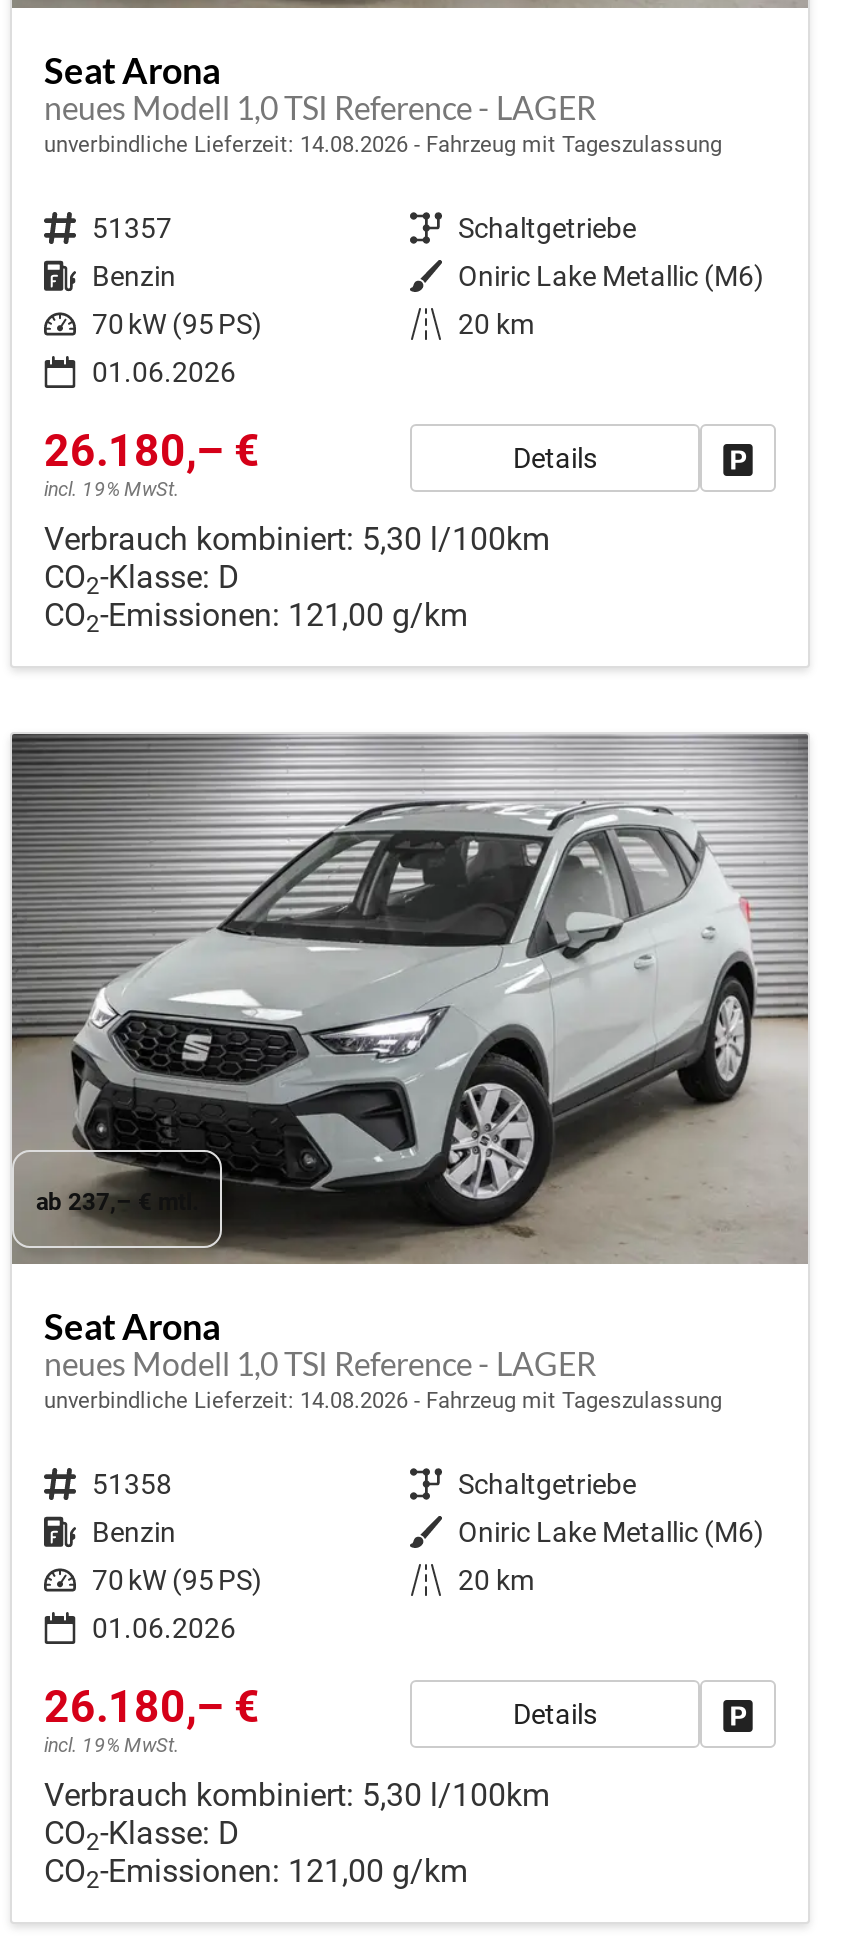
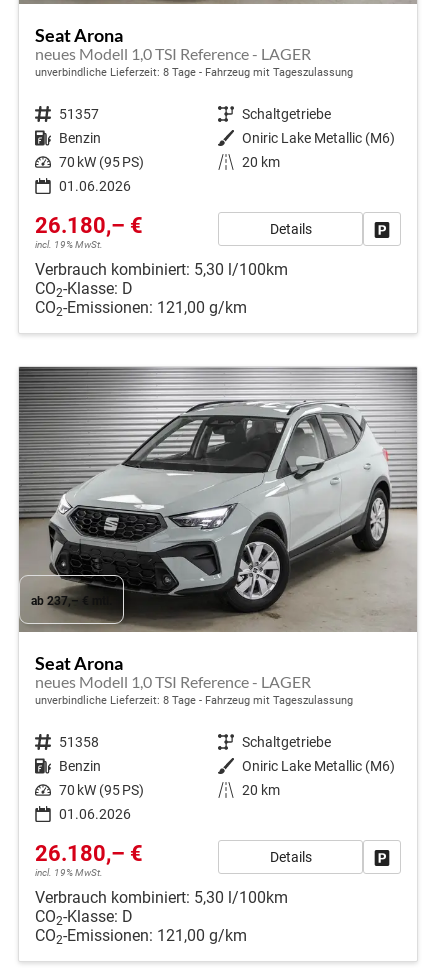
- unverbindliche Lieferzeit: 14.08.2026 Fahrzeug mit Tageszulassung
+ unverbindliche Lieferzeit: 8 Tage Fahrzeug mit Tageszulassung

- unverbindliche Lieferzeit: 14.08.2026 Fahrzeug mit Tageszulassung
+ unverbindliche Lieferzeit: 8 Tage Fahrzeug mit Tageszulassung
